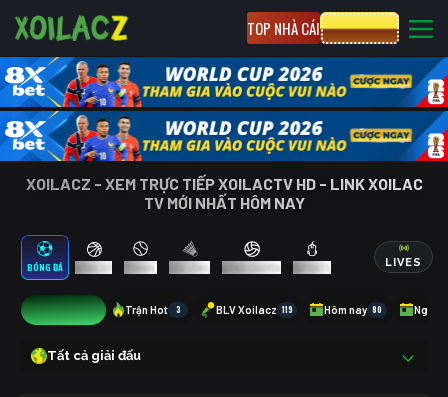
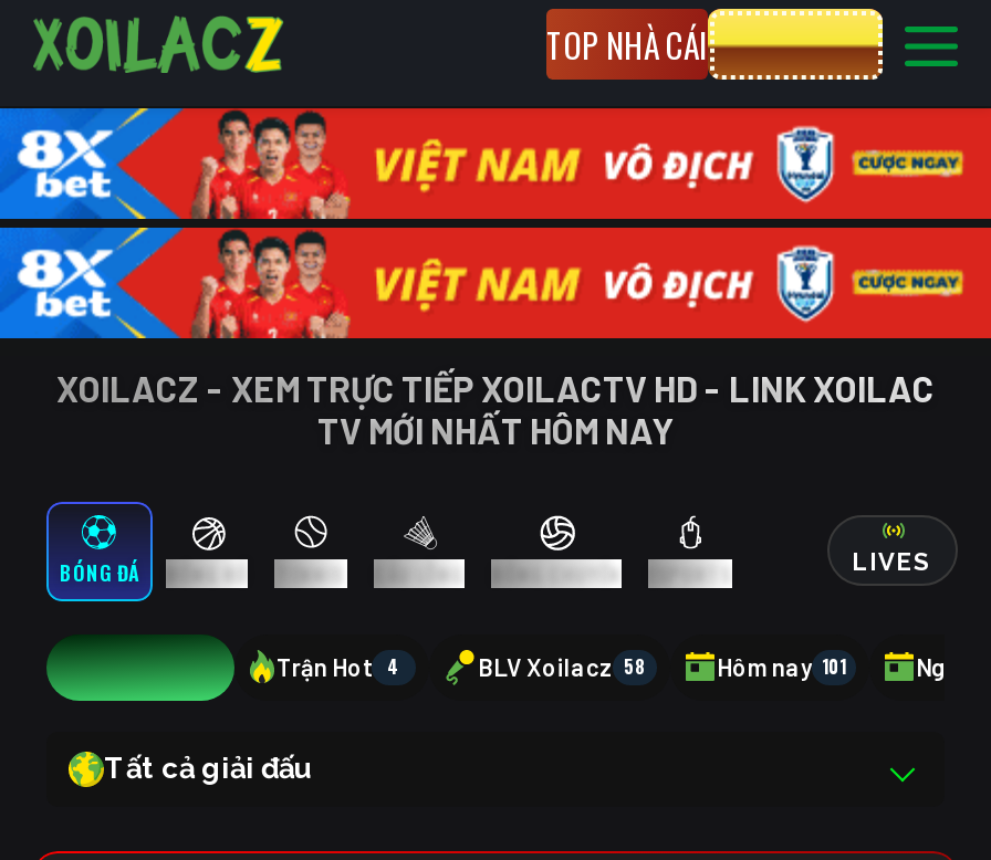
- [image]
+ [image]

- Trận Hot
- 3
- BLV Xoilacz 119
- Hôm nay 80
+ Trận Hot 4
+ BLV Xoilacz 58
+ Hôm nay 101
